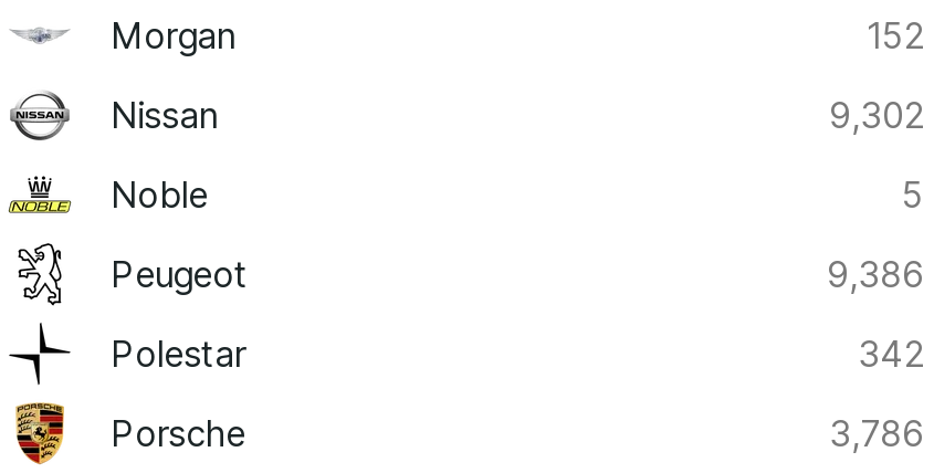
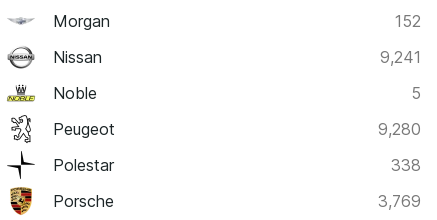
- 9,302
+ 9,241

- 9,386
+ 9,280

- 342
+ 338

- 3,786
+ 3,769
